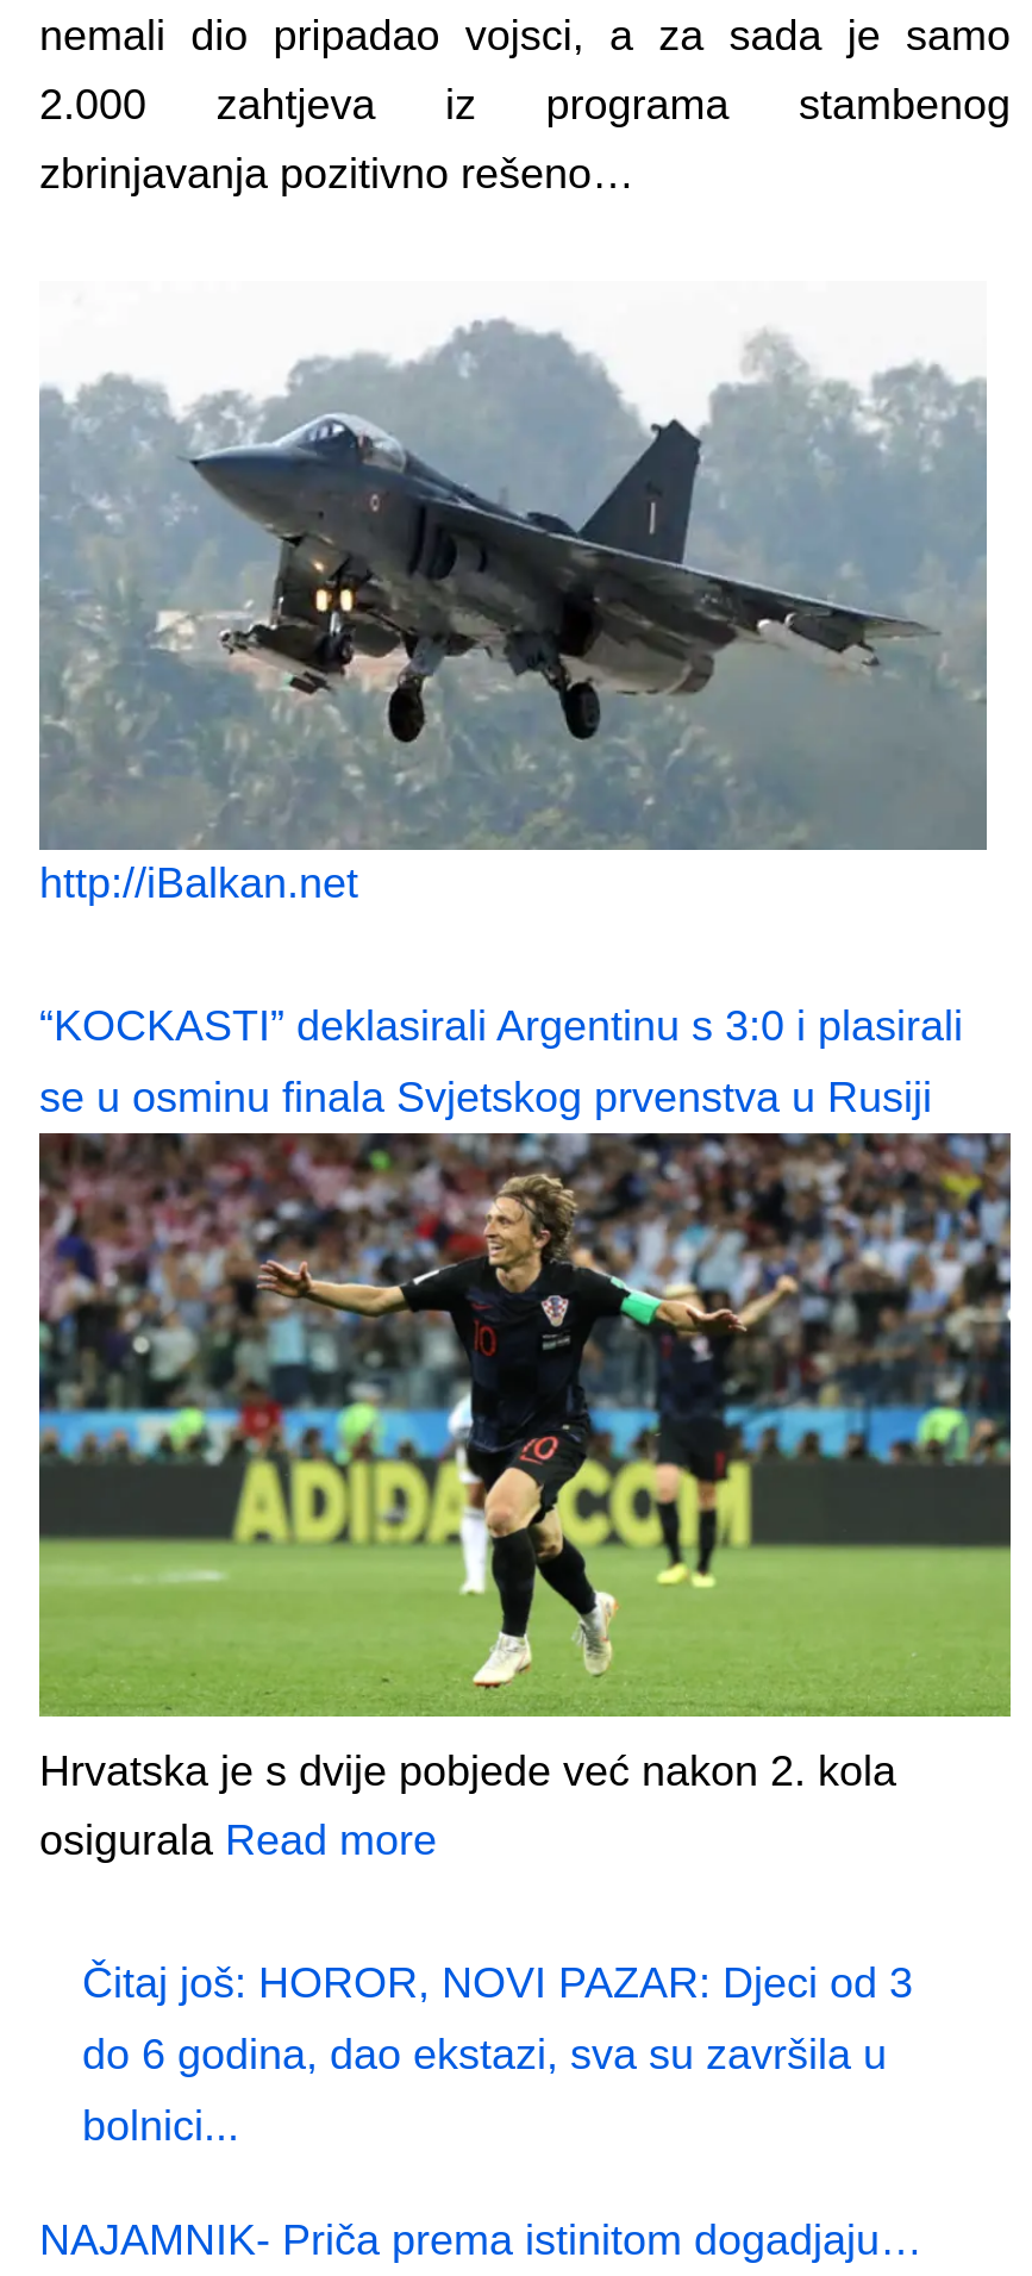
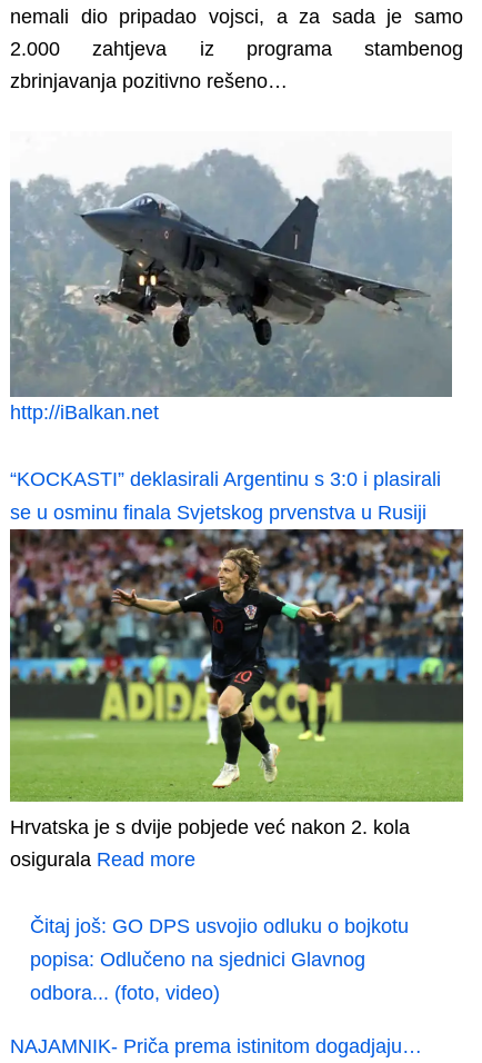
- Čitaj još: HOROR, NOVI PAZAR: Djeci od 3
+ Čitaj još: GO DPS usvojio odluku o bojkotu

- do 6 godina, dao ekstazi, sva su završila u
+ popisa: Odlučeno na sjednici Glavnog

- bolnici...
+ odbora... (foto, video)
